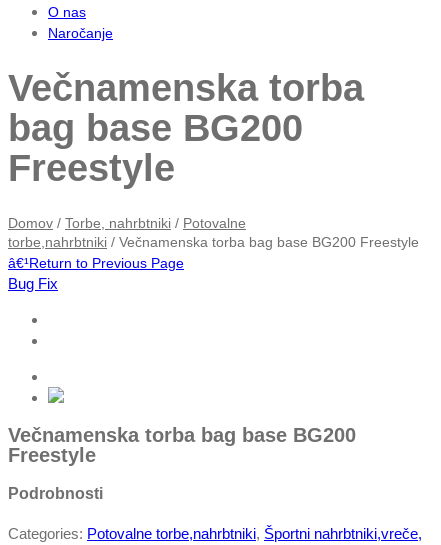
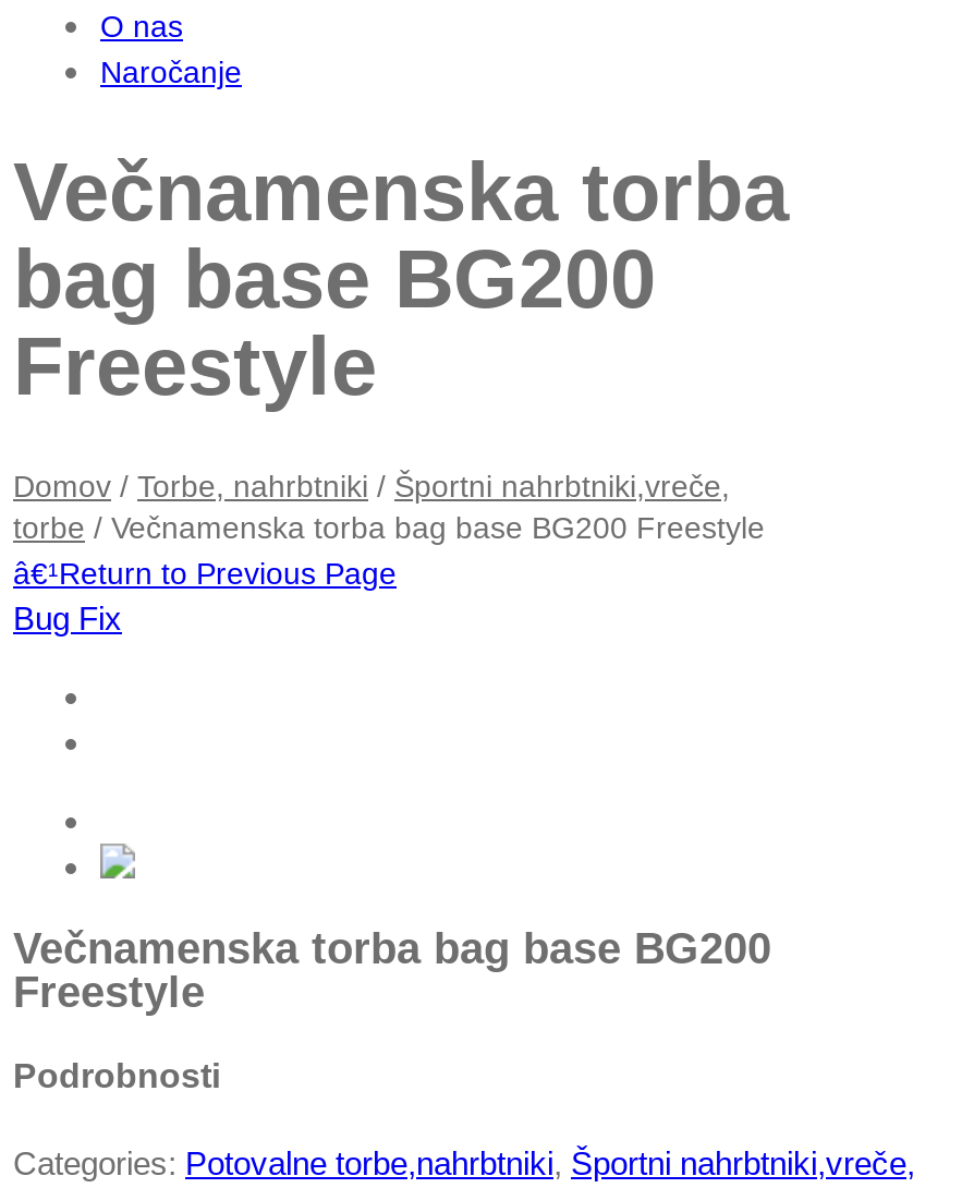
- Domov / Torbe, nahrbtniki / Potovalne
- torbe,nahrbtniki / Večnamenska torba bag base BG200 Freestyle
+ Domov / Torbe, nahrbtniki / Športni nahrbtniki,vreče,
+ torbe / Večnamenska torba bag base BG200 Freestyle
